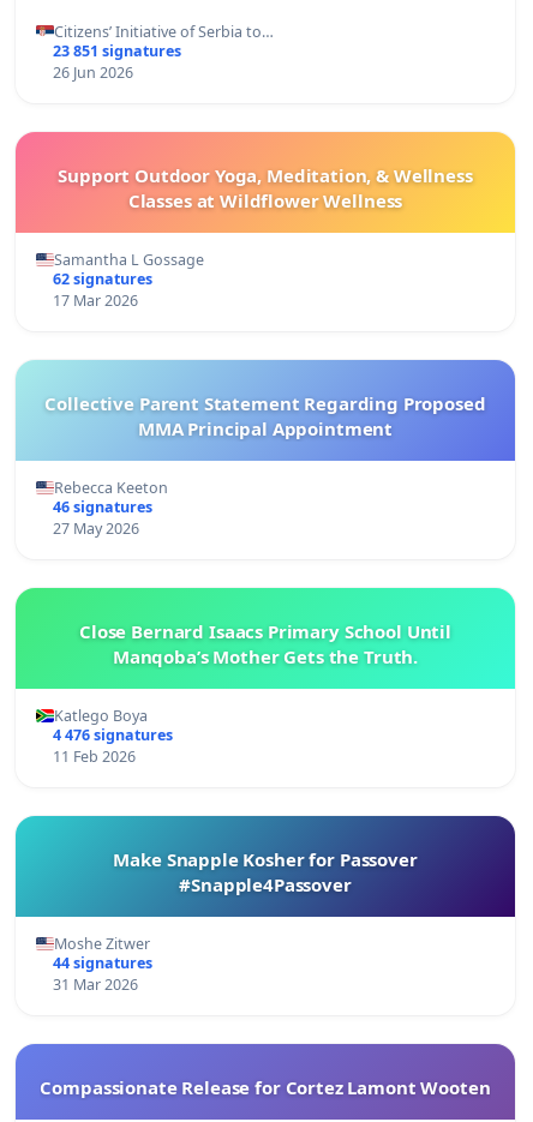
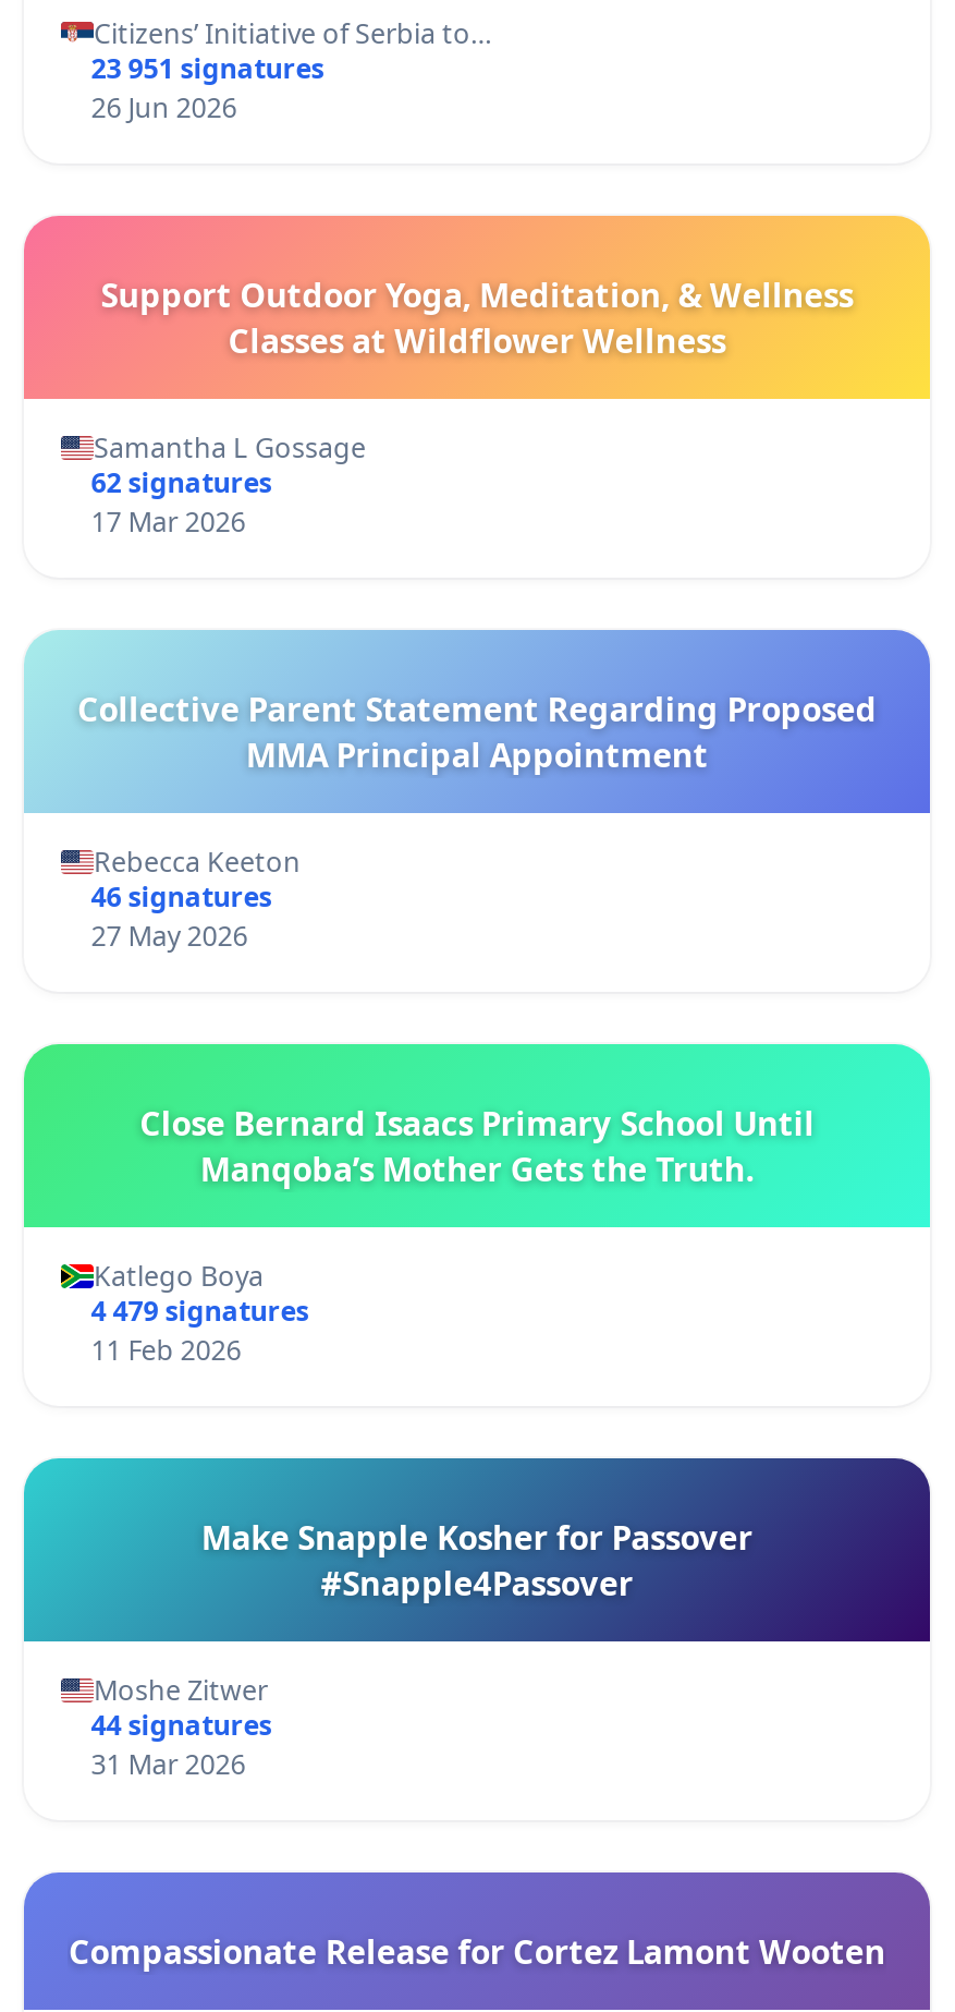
- 23 851 signatures
+ 23 951 signatures

- 4 476 signatures
+ 4 479 signatures
